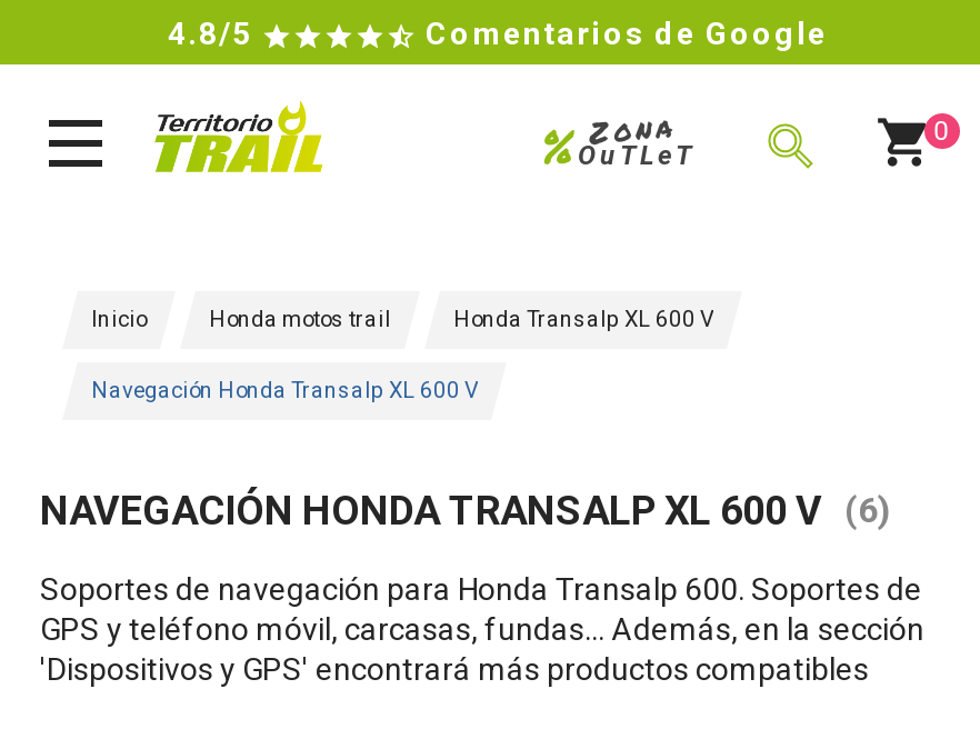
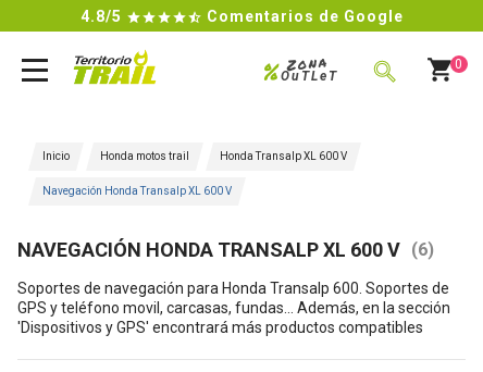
- GPS y teléfono móvil, carcasas, fundas... Además, en la sección
+ GPS y teléfono movil, carcasas, fundas... Además, en la sección
